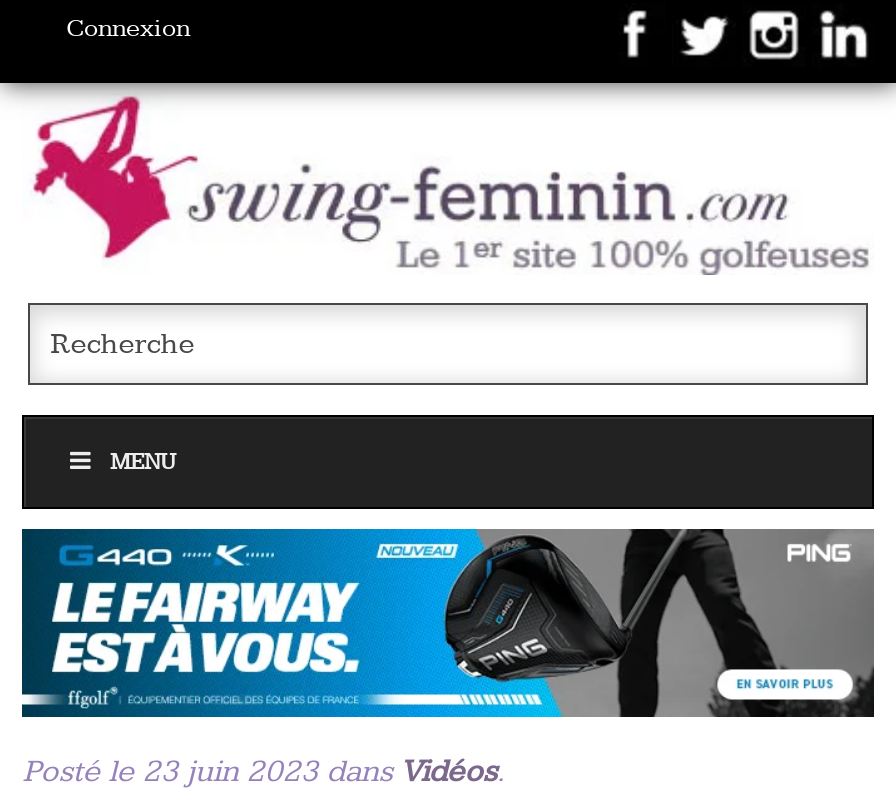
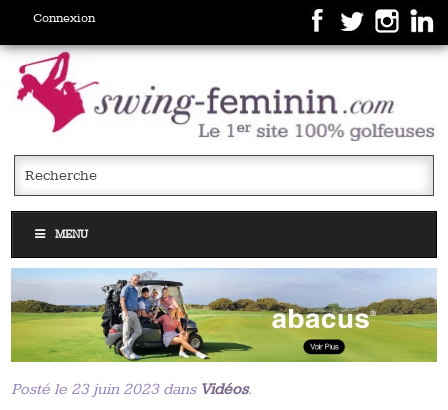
- [image]
+ [image]
